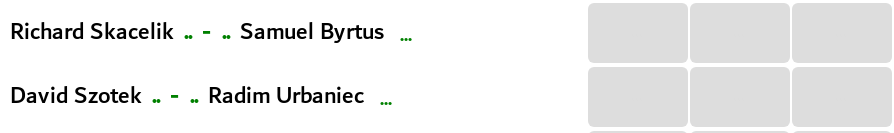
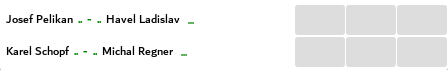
- Richard Skacelik .. - .. Samuel Byrtus ...
+ Josef Pelikan .. - .. Havel Ladislav ...

- David Szotek .. - .. Radim Urbaniec ...
+ Karel Schopf .. - .. Michal Regner ...
